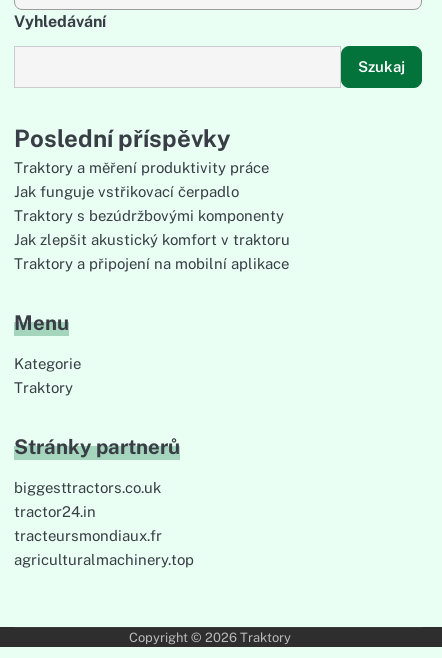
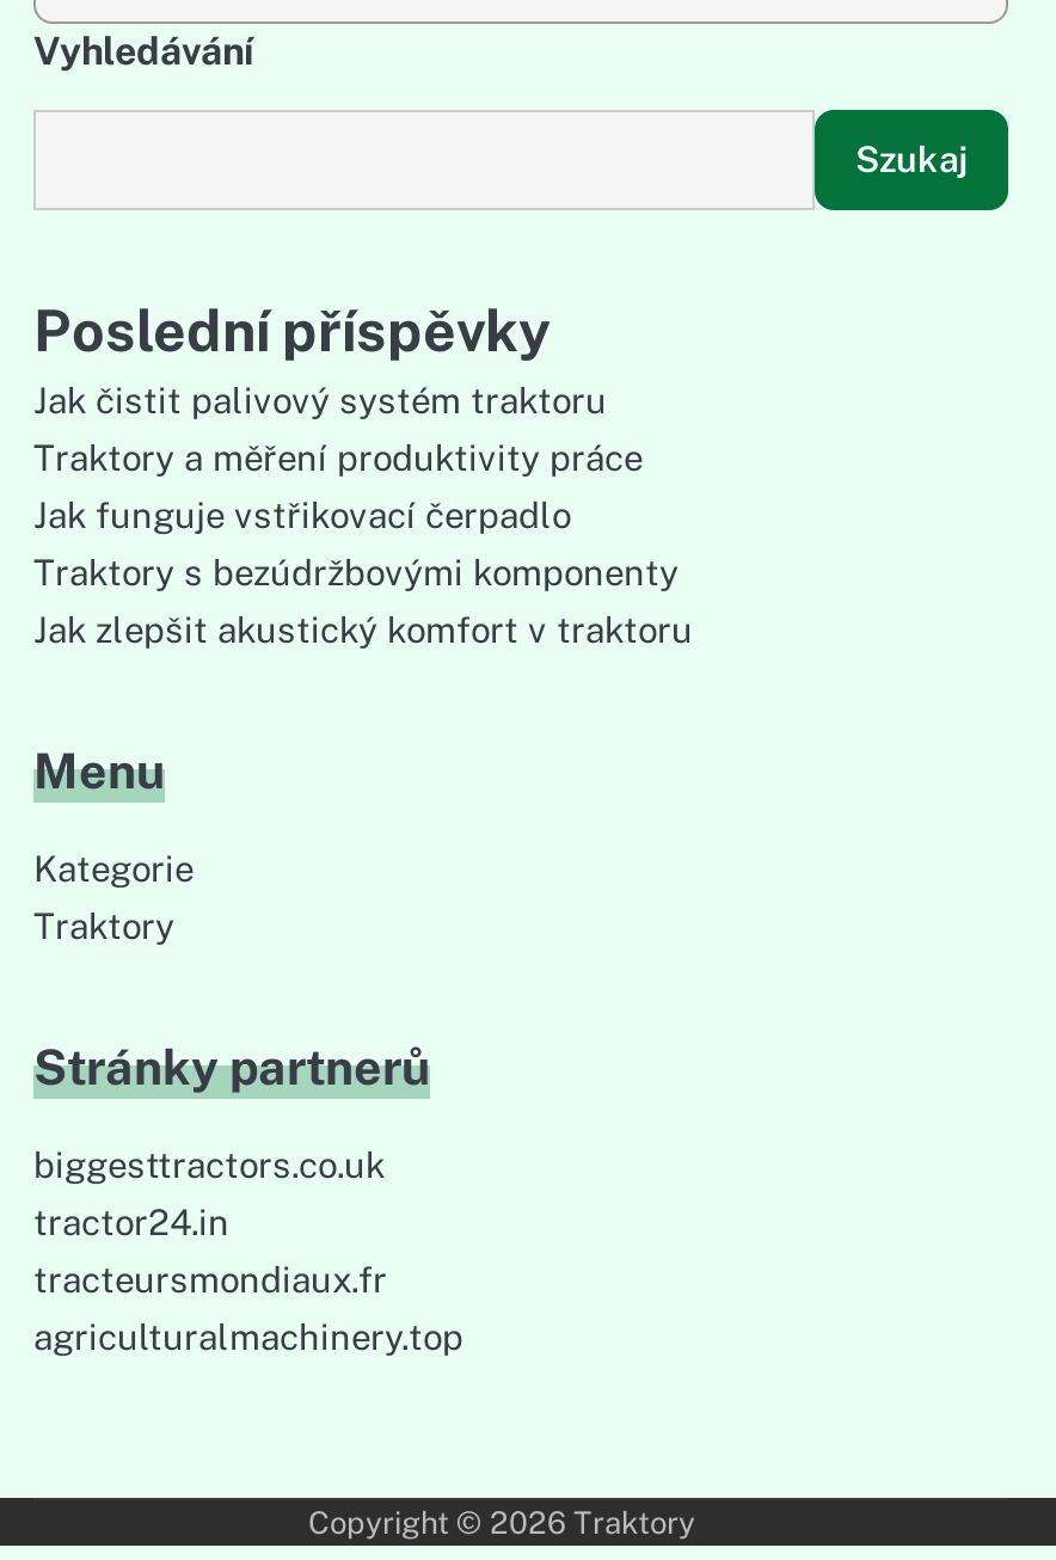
+ Jak čistit palivový systém traktoru

moved down: Traktory a měření produktivity práce | Jak funguje vstřikovací čerpadlo | Traktory s bezúdržbovými komponenty | Jak zlepšit akustický komfort v traktoru

- Traktory a připojení na mobilní aplikace
